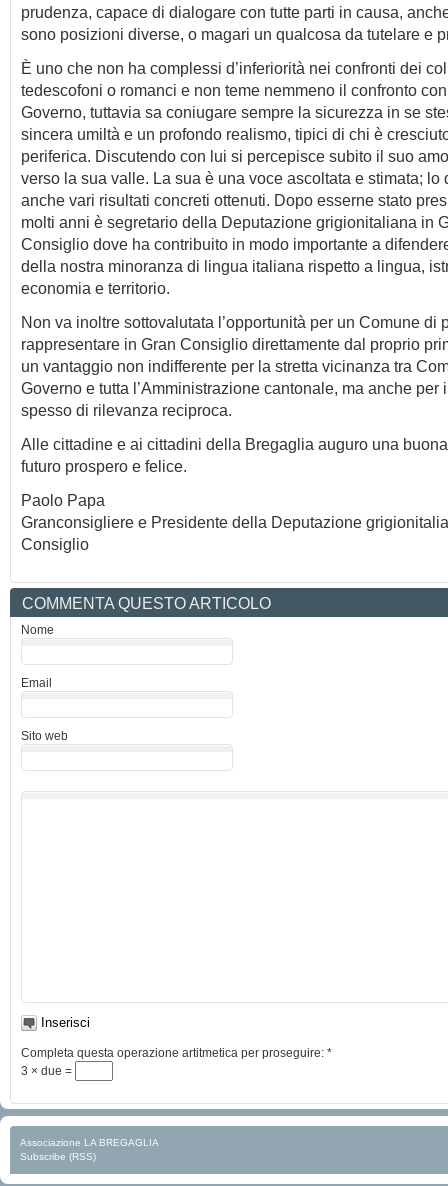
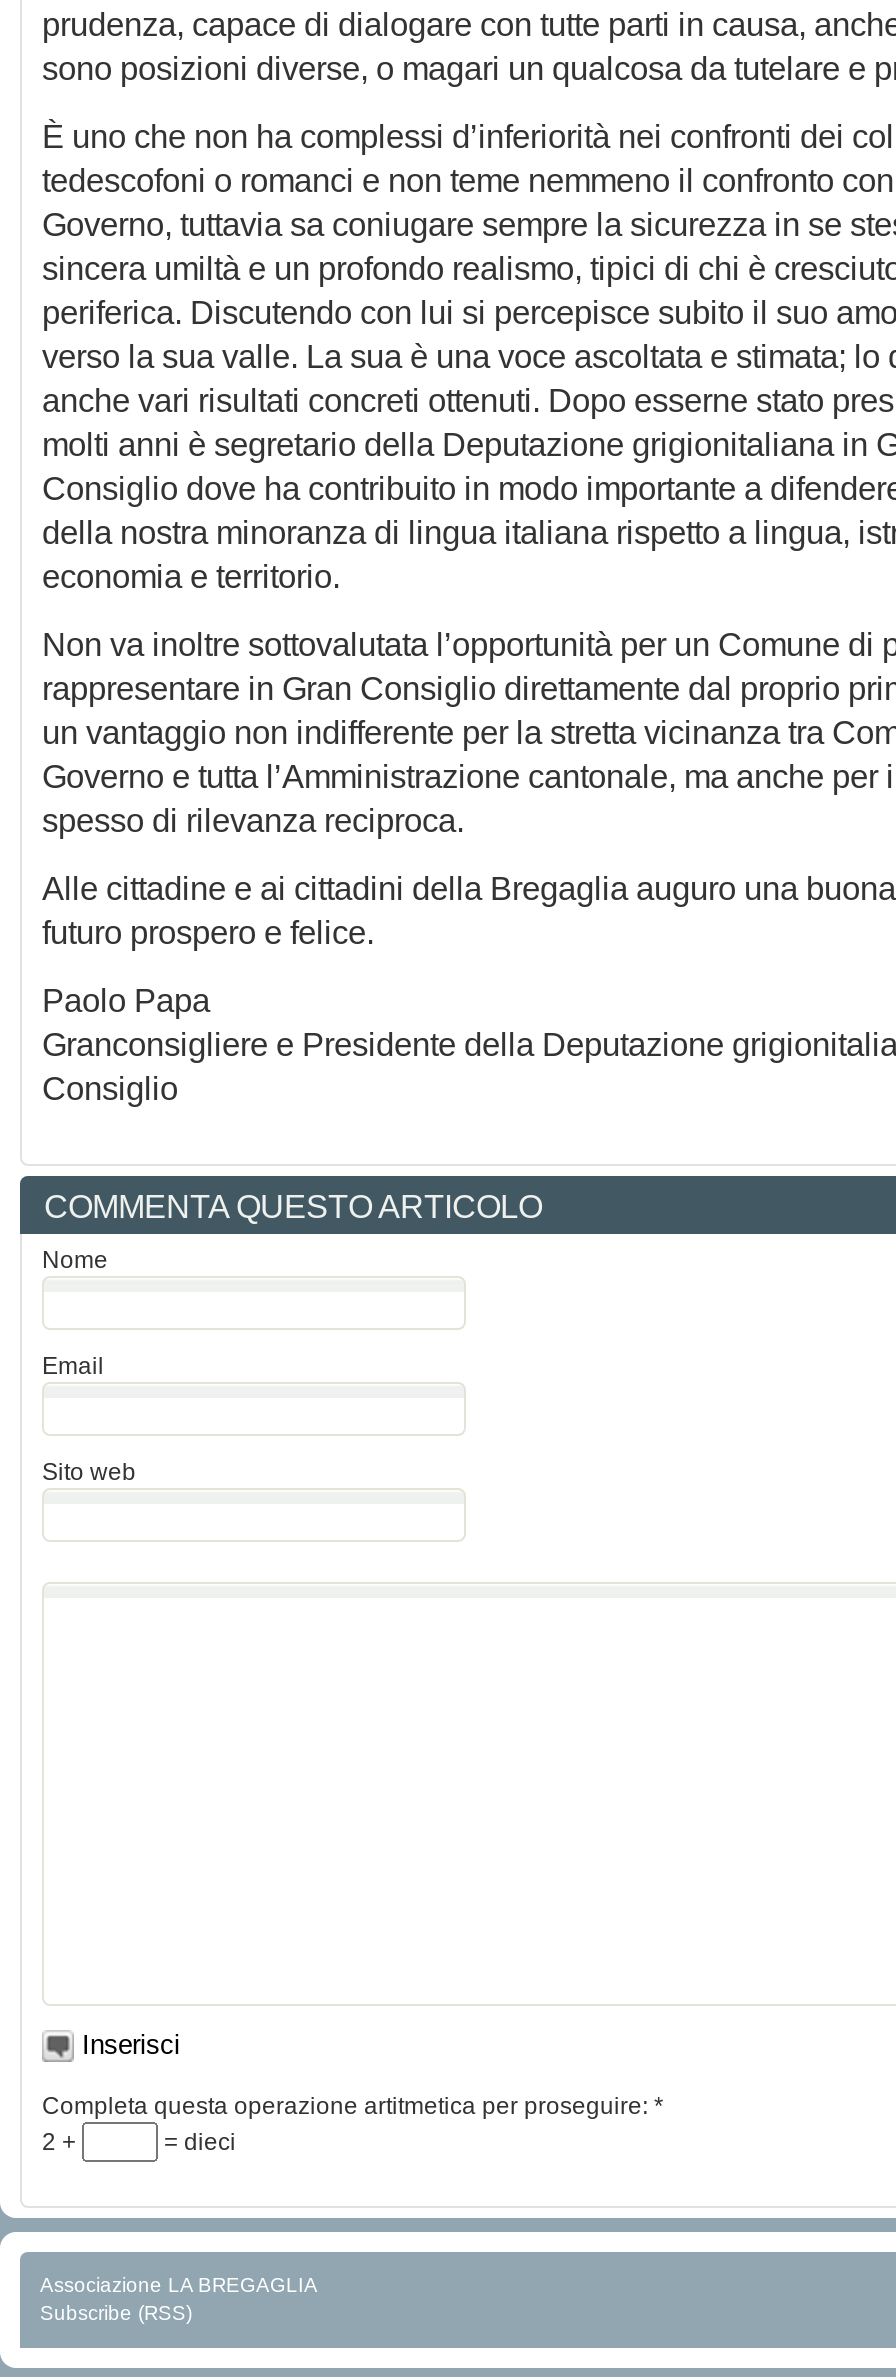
- 3 × due =
+ 2 +
+ = dieci
